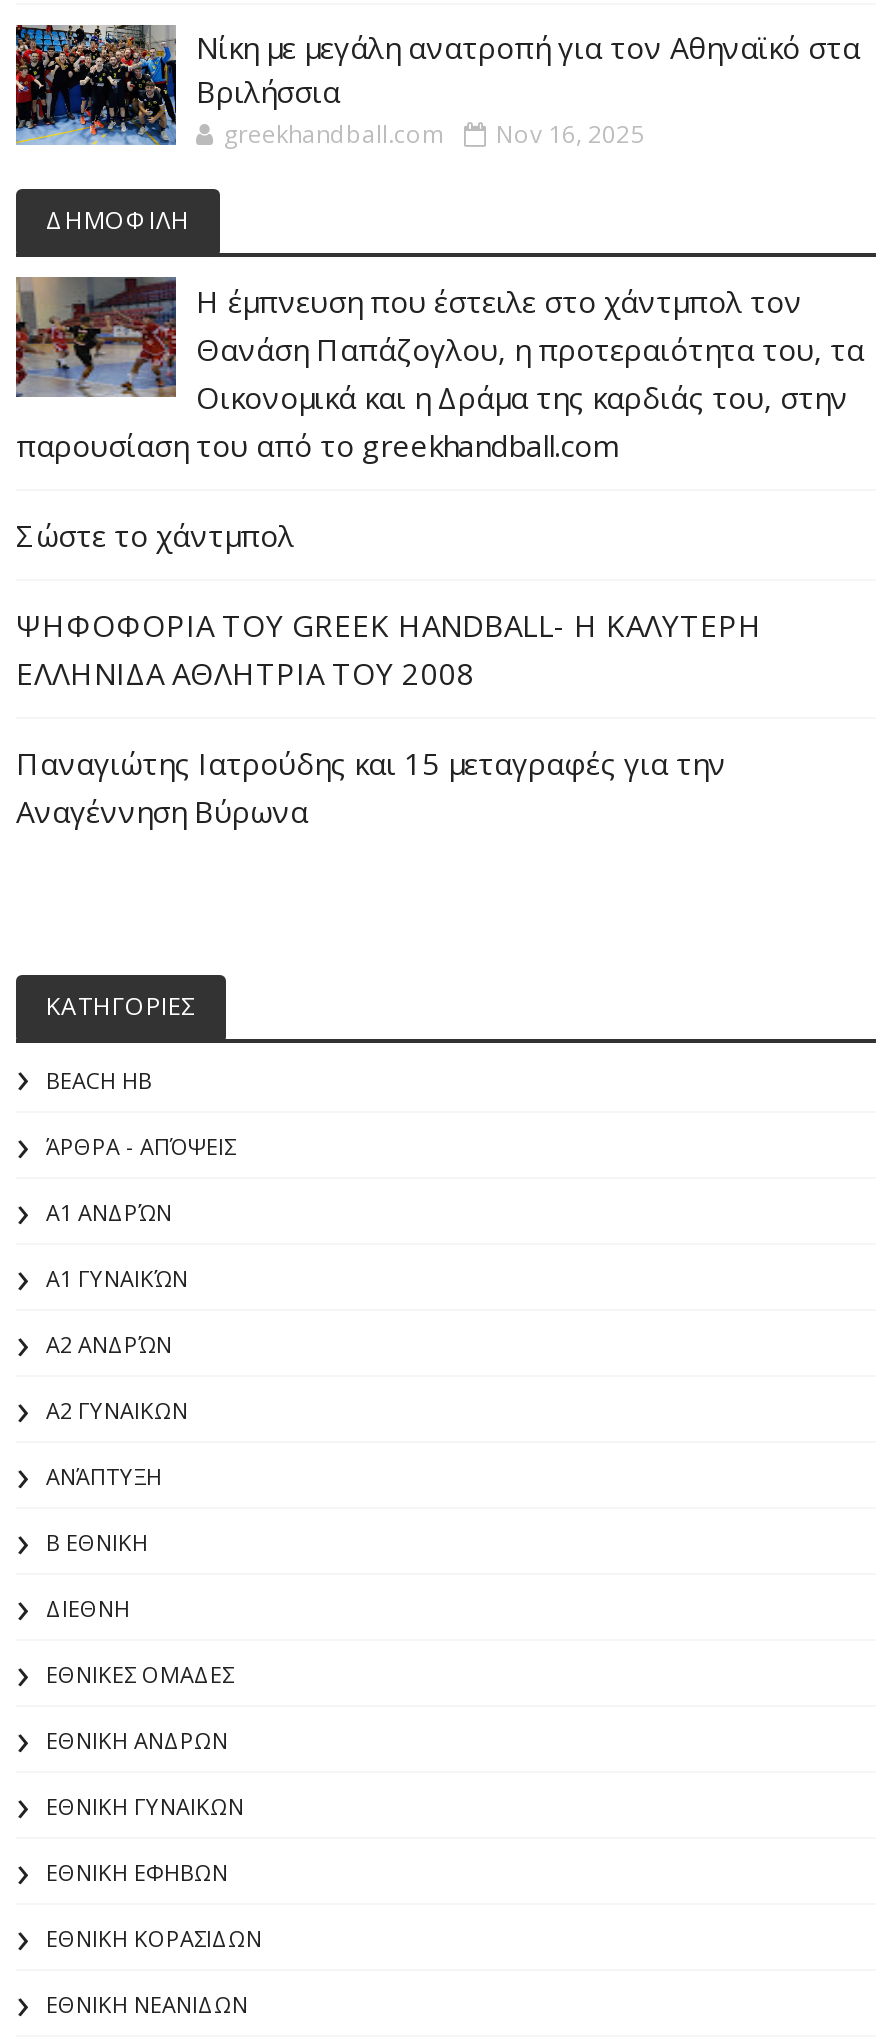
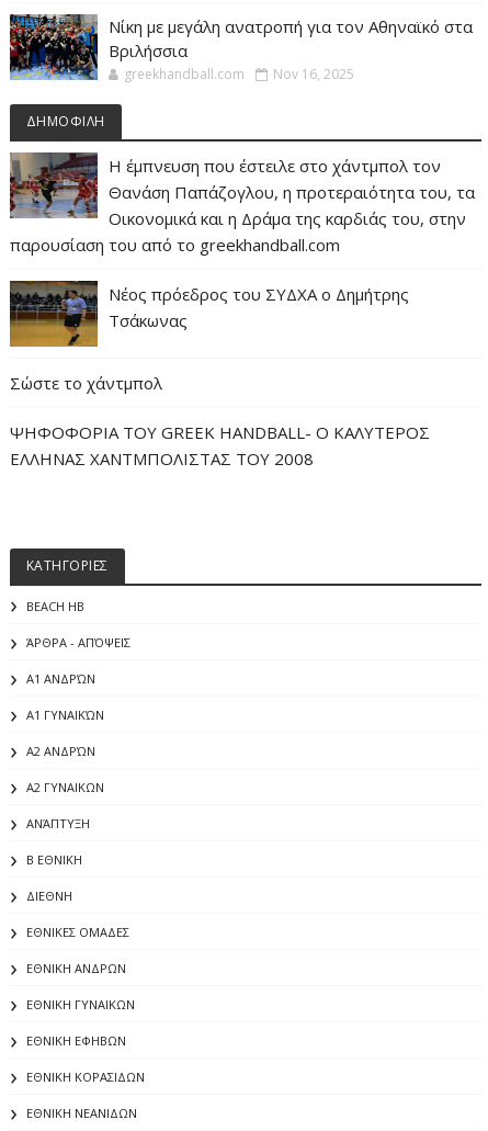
+ [image]
+ Νέος πρόεδρος του ΣΥΔΧΑ ο Δημήτρης
+ Τσάκωνας

moved down: Σώστε το χάντμπολ

- ΨΗΦΟΦΟΡΙΑ ΤΟΥ GREEK HANDBALL- H ΚΑΛΥΤΕΡΗ
- ΕΛΛΗΝΙΔΑ ΑΘΛΗΤΡΙΑ ΤΟΥ 2008
- Παναγιώτης Ιατρούδης και 15 μεταγραφές για την
- Αναγέννηση Βύρωνα
+ ΨΗΦΟΦΟΡΙΑ ΤΟΥ GREEK HANDBALL- O ΚΑΛΥΤΕΡΟΣ
+ ΕΛΛΗΝΑΣ ΧΑΝΤΜΠΟΛΙΣΤΑΣ ΤΟΥ 2008
